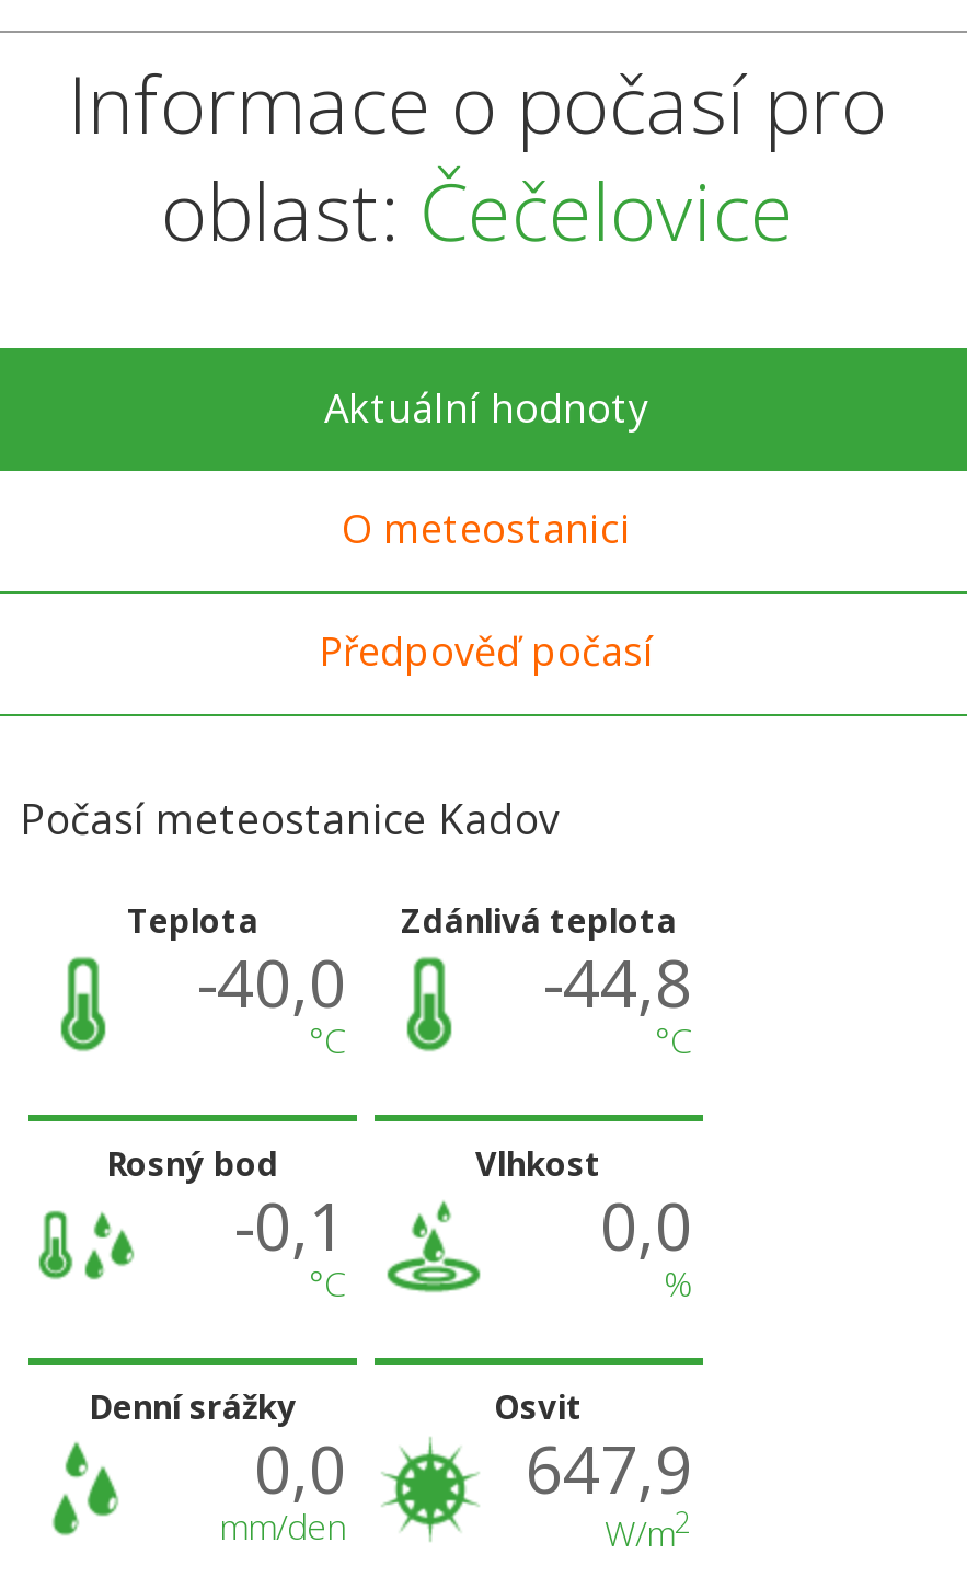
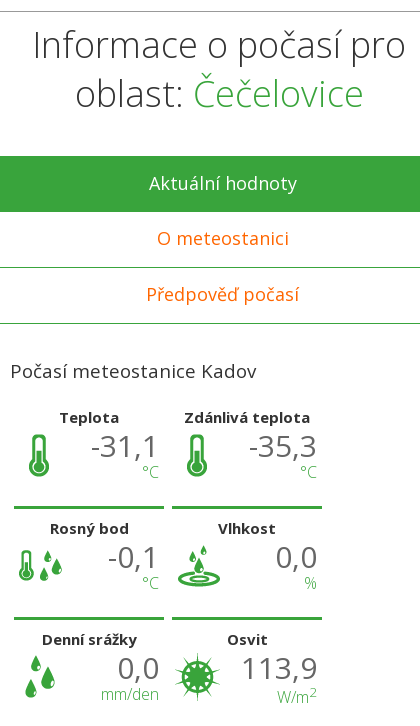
- -40,0
+ -31,1

- -44,8
+ -35,3

- 0,0 647,9
+ 0,0 113,9
